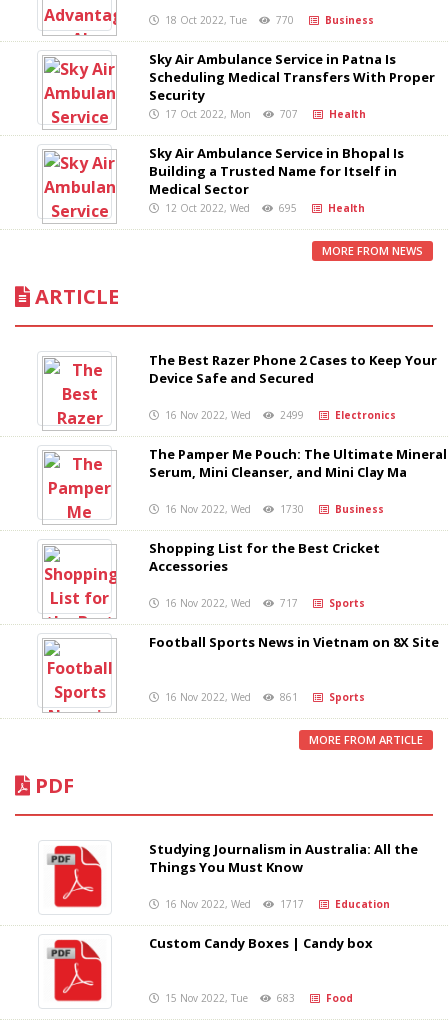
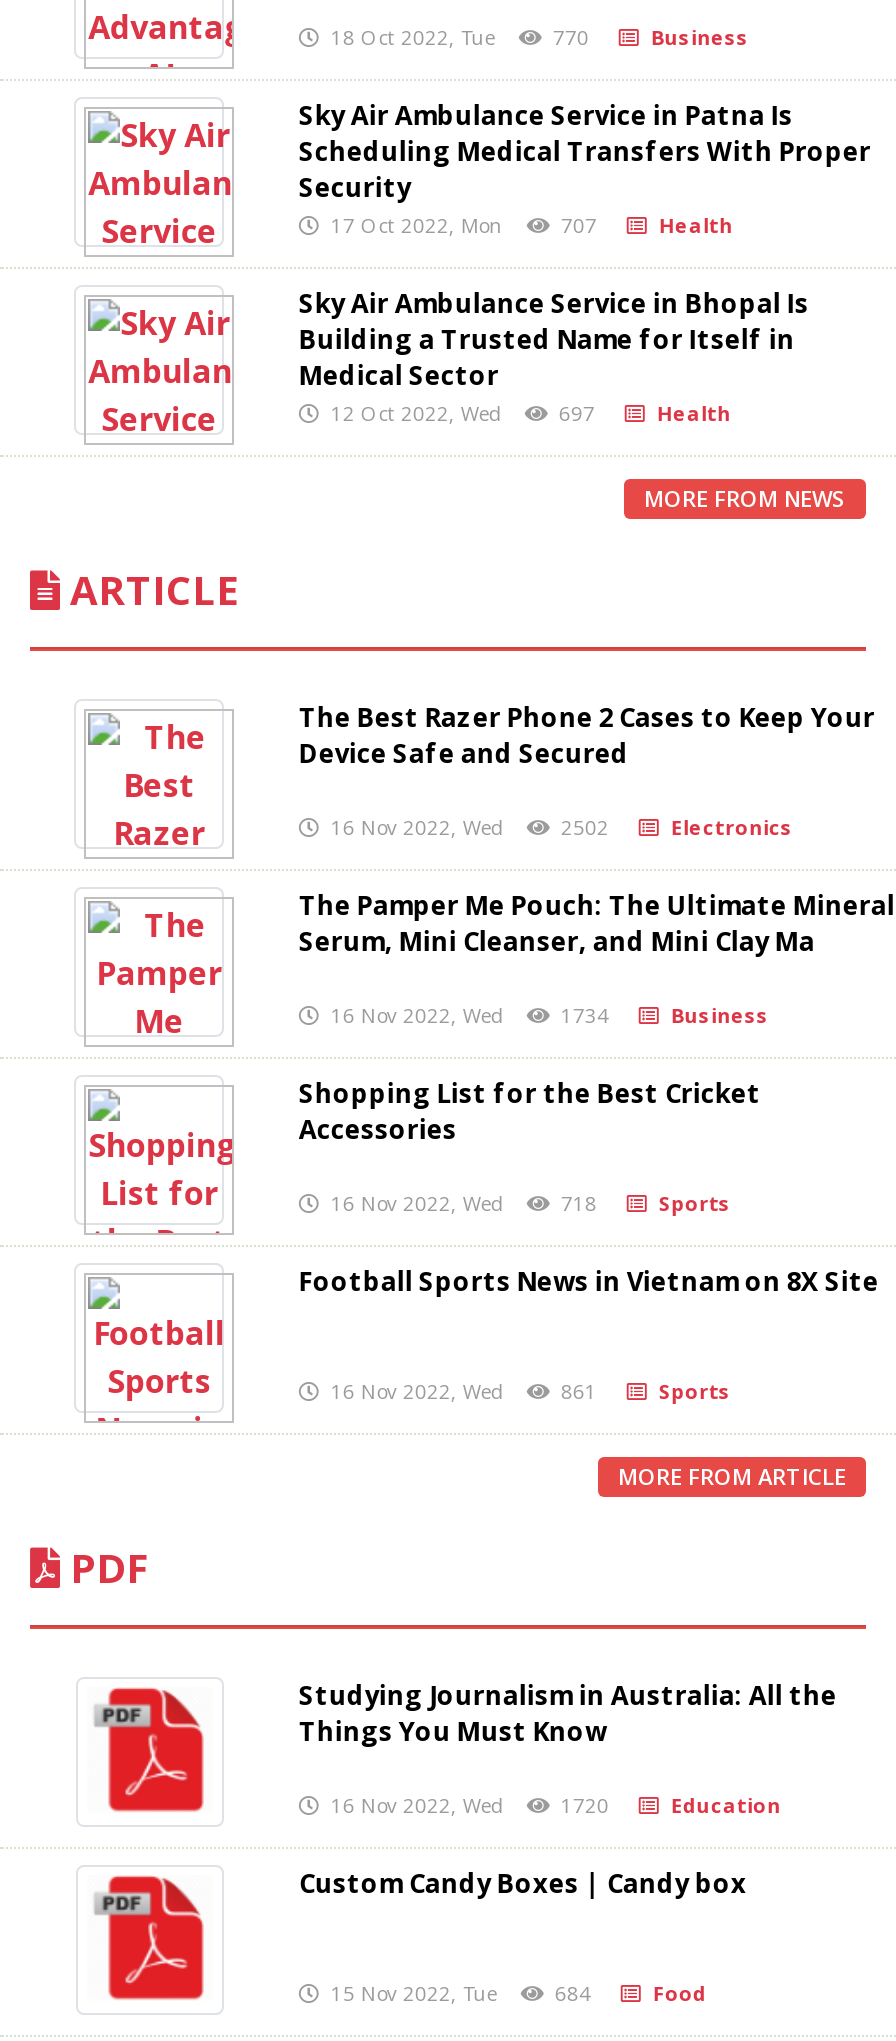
- 12 Oct 2022, Wed 695 Health
+ 12 Oct 2022, Wed 697 Health

- 16 Nov 2022, Wed 2499 Electronics
+ 16 Nov 2022, Wed 2502 Electronics

- 16 Nov 2022, Wed 1730 Business
+ 16 Nov 2022, Wed 1734 Business

- 16 Nov 2022, Wed 717 Sports
+ 16 Nov 2022, Wed 718 Sports

- 16 Nov 2022, Wed 1717 Education
+ 16 Nov 2022, Wed 1720 Education

- 15 Nov 2022, Tue 683 Food
+ 15 Nov 2022, Tue 684 Food
